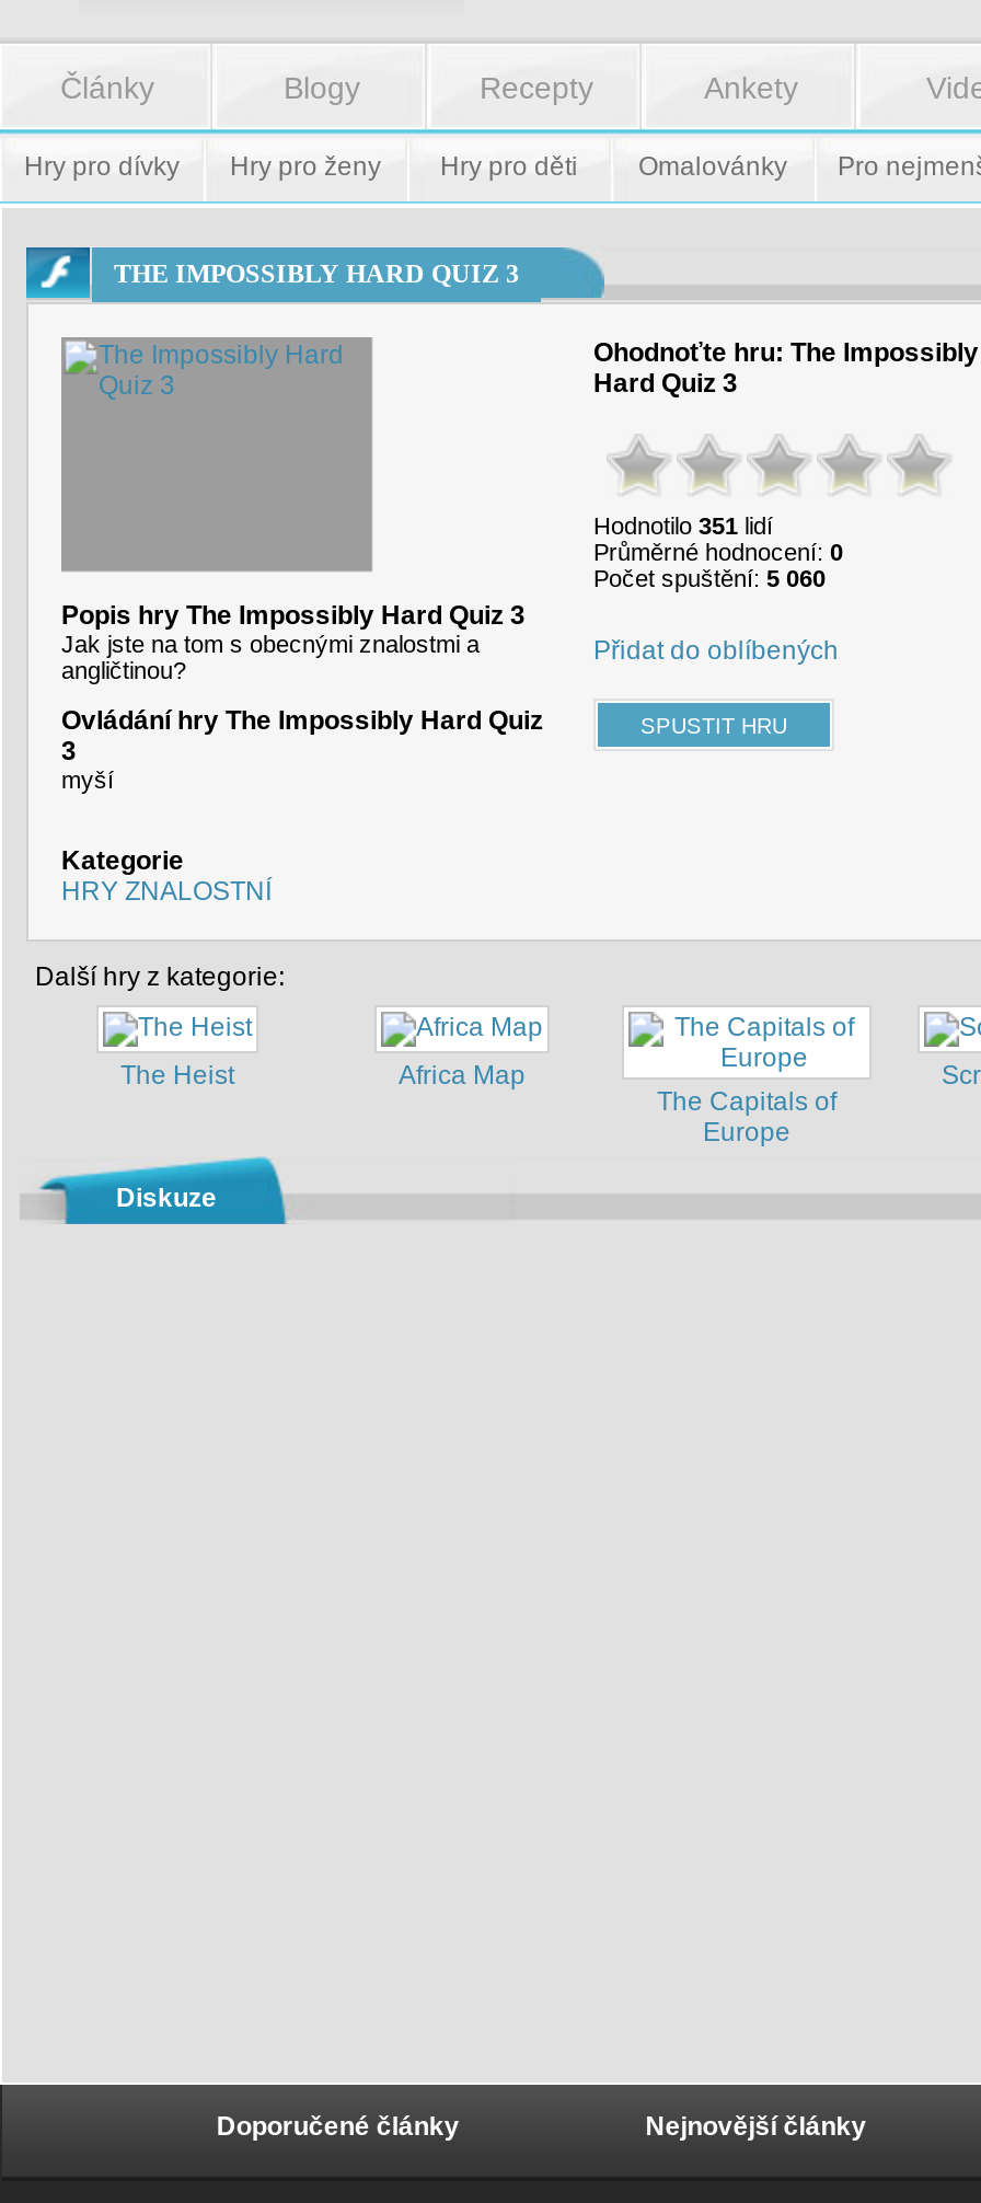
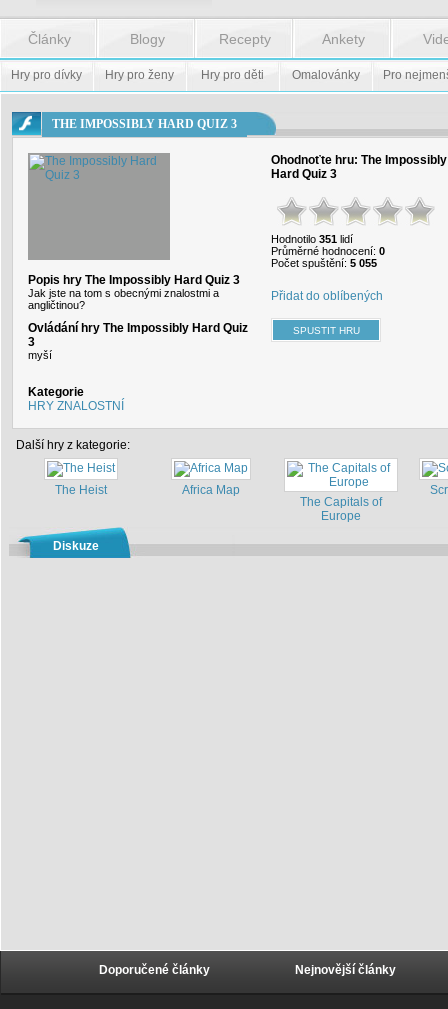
- Počet spuštění: 5 060
+ Počet spuštění: 5 055
